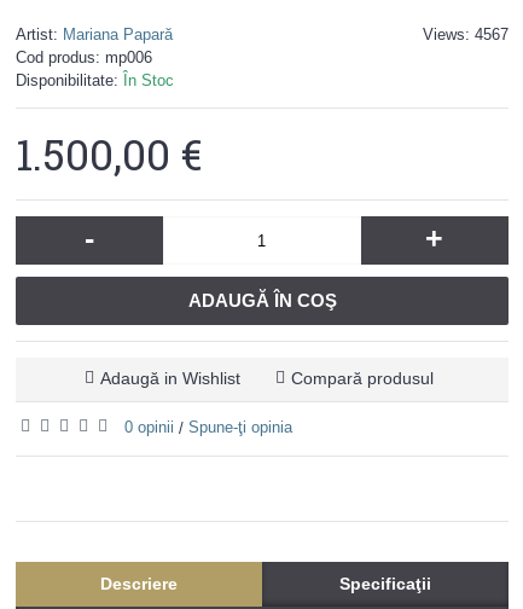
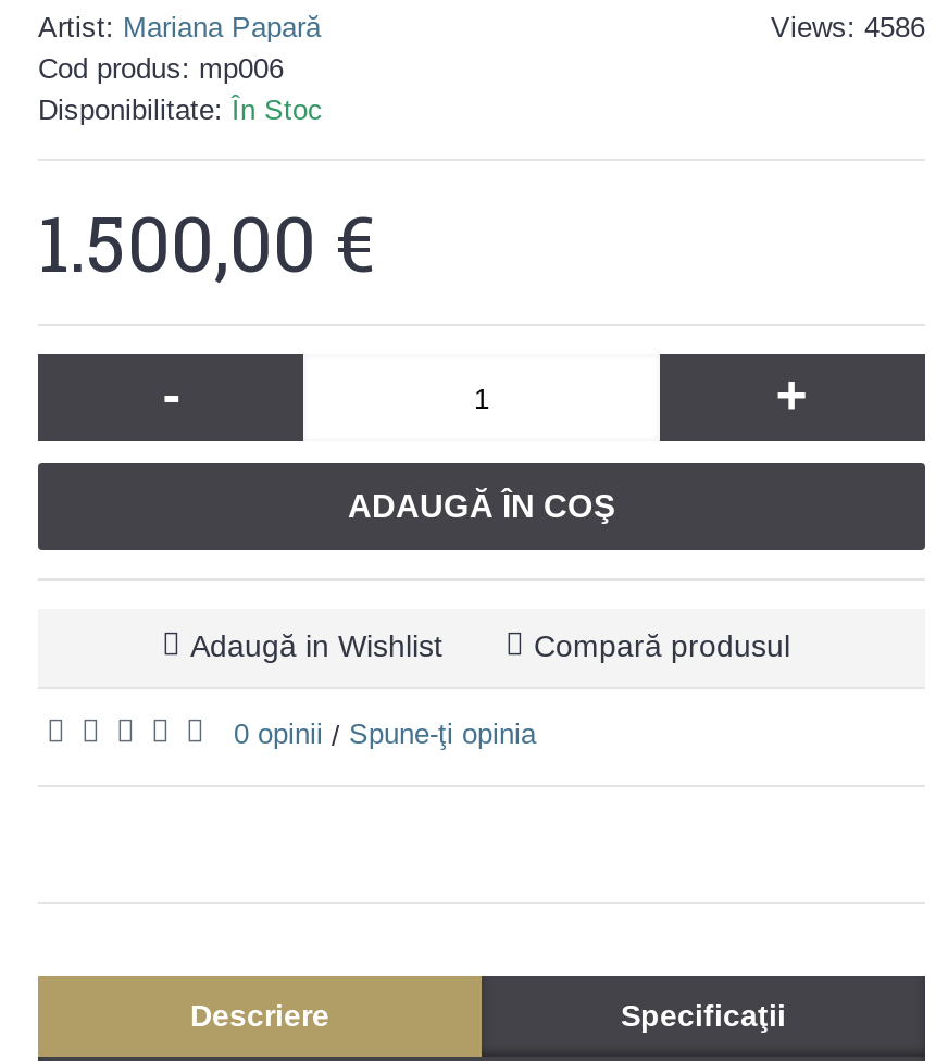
- Views: 4567
+ Views: 4586
